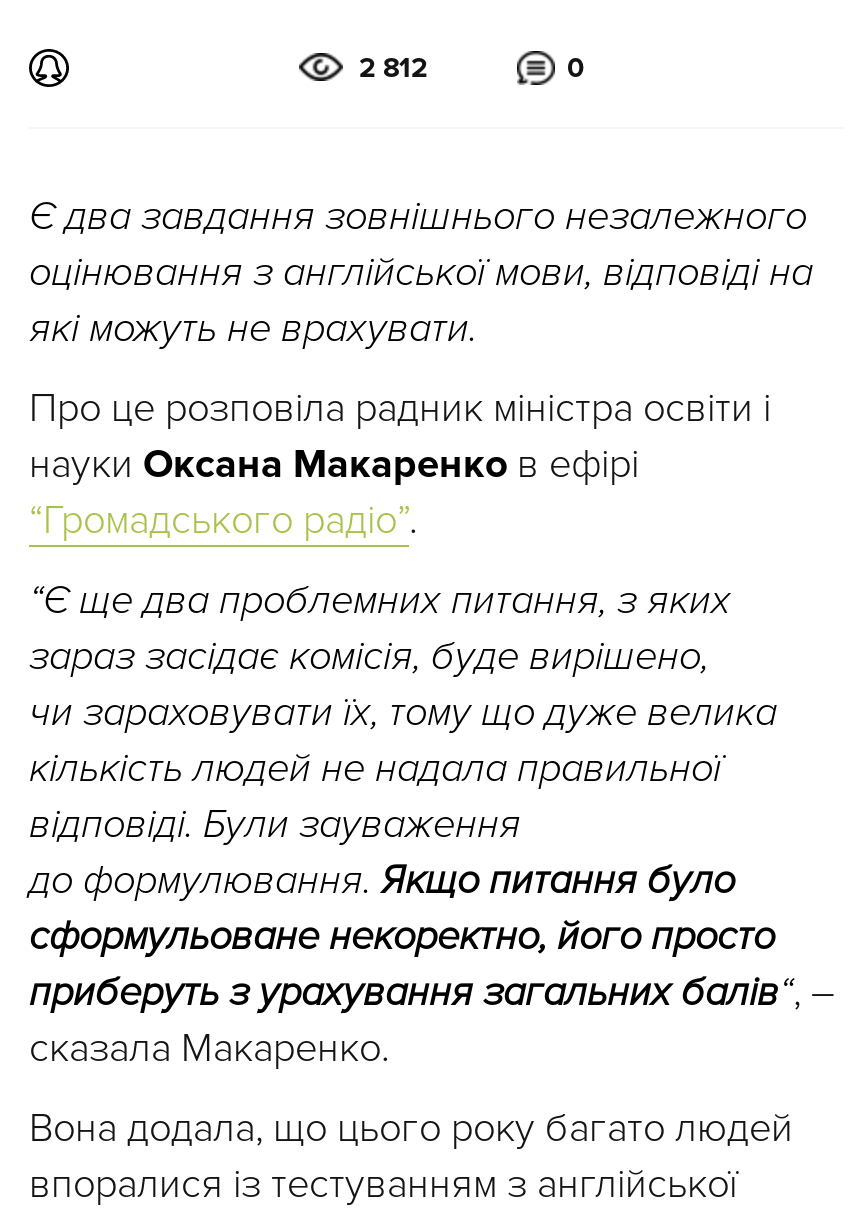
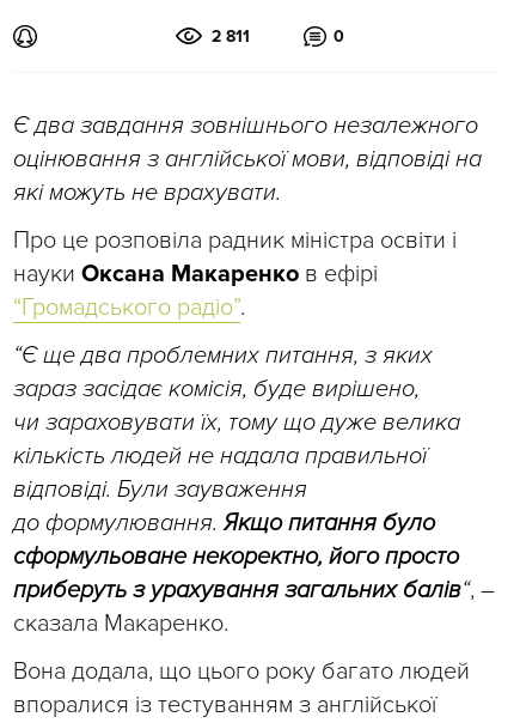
- 2 812
+ 2 811
